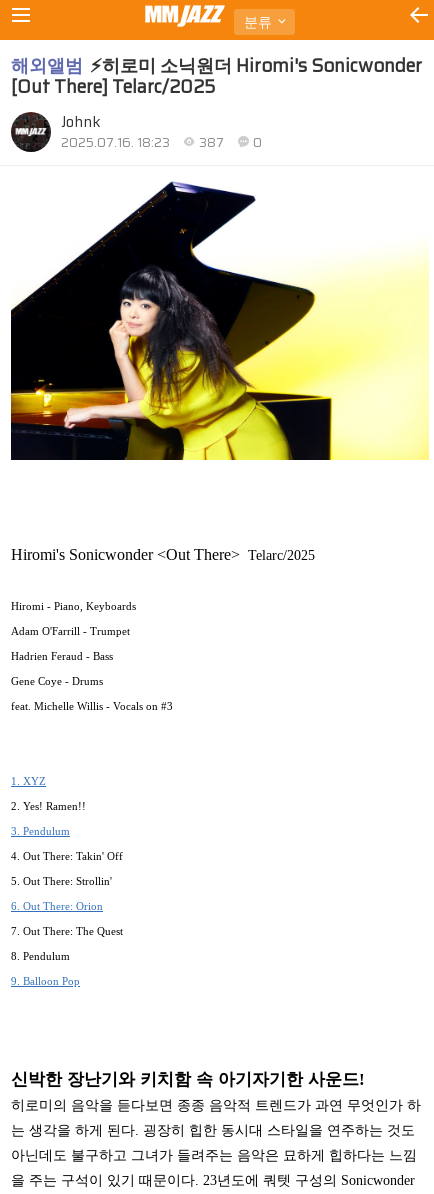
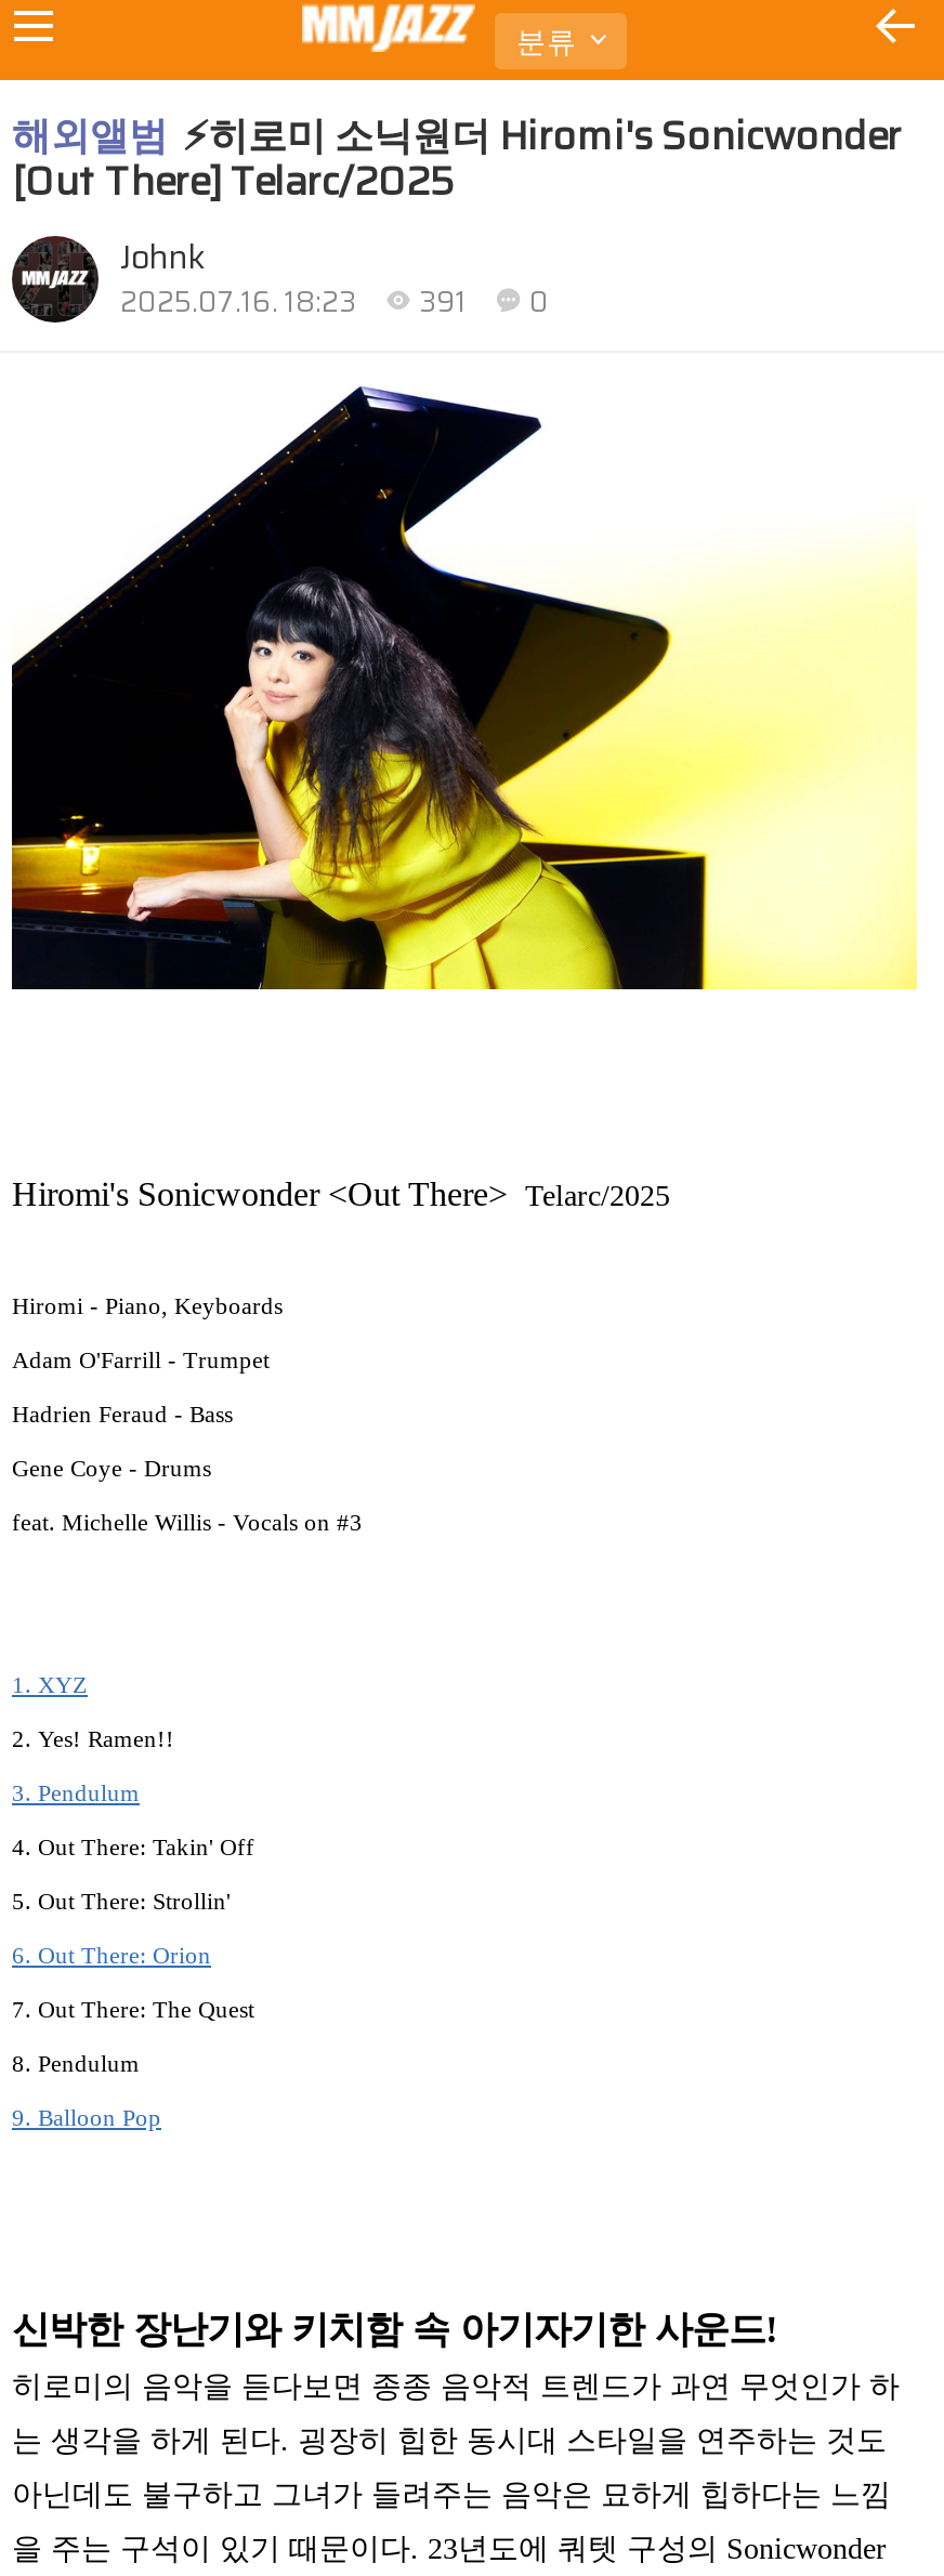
- 2025.07.16. 18:23 387 0
+ 2025.07.16. 18:23 391 0
